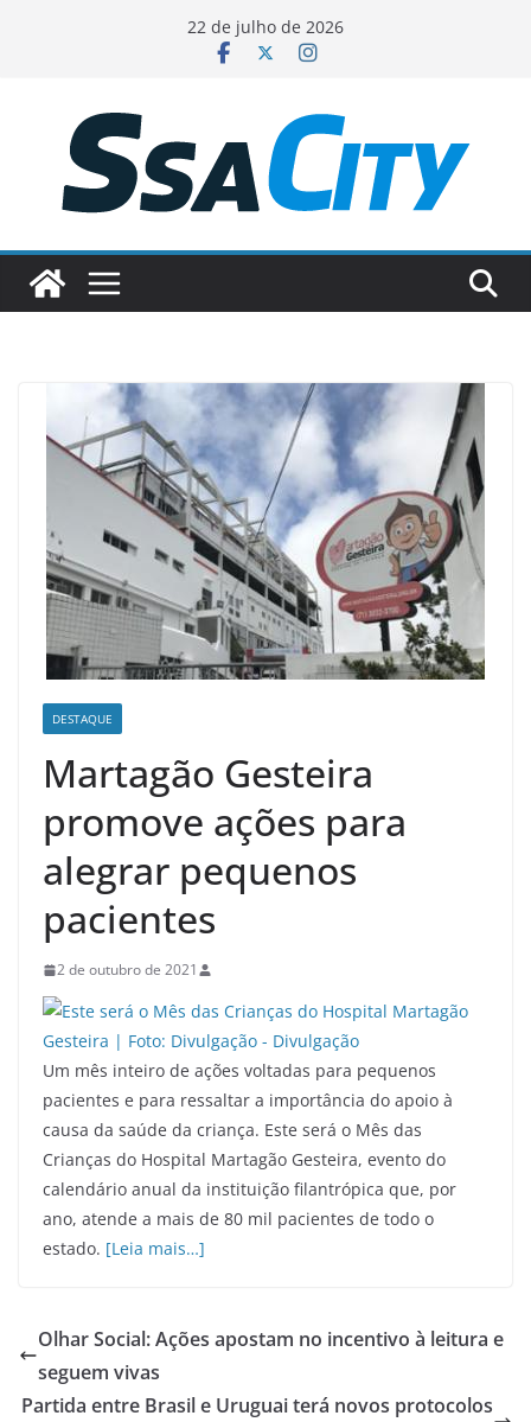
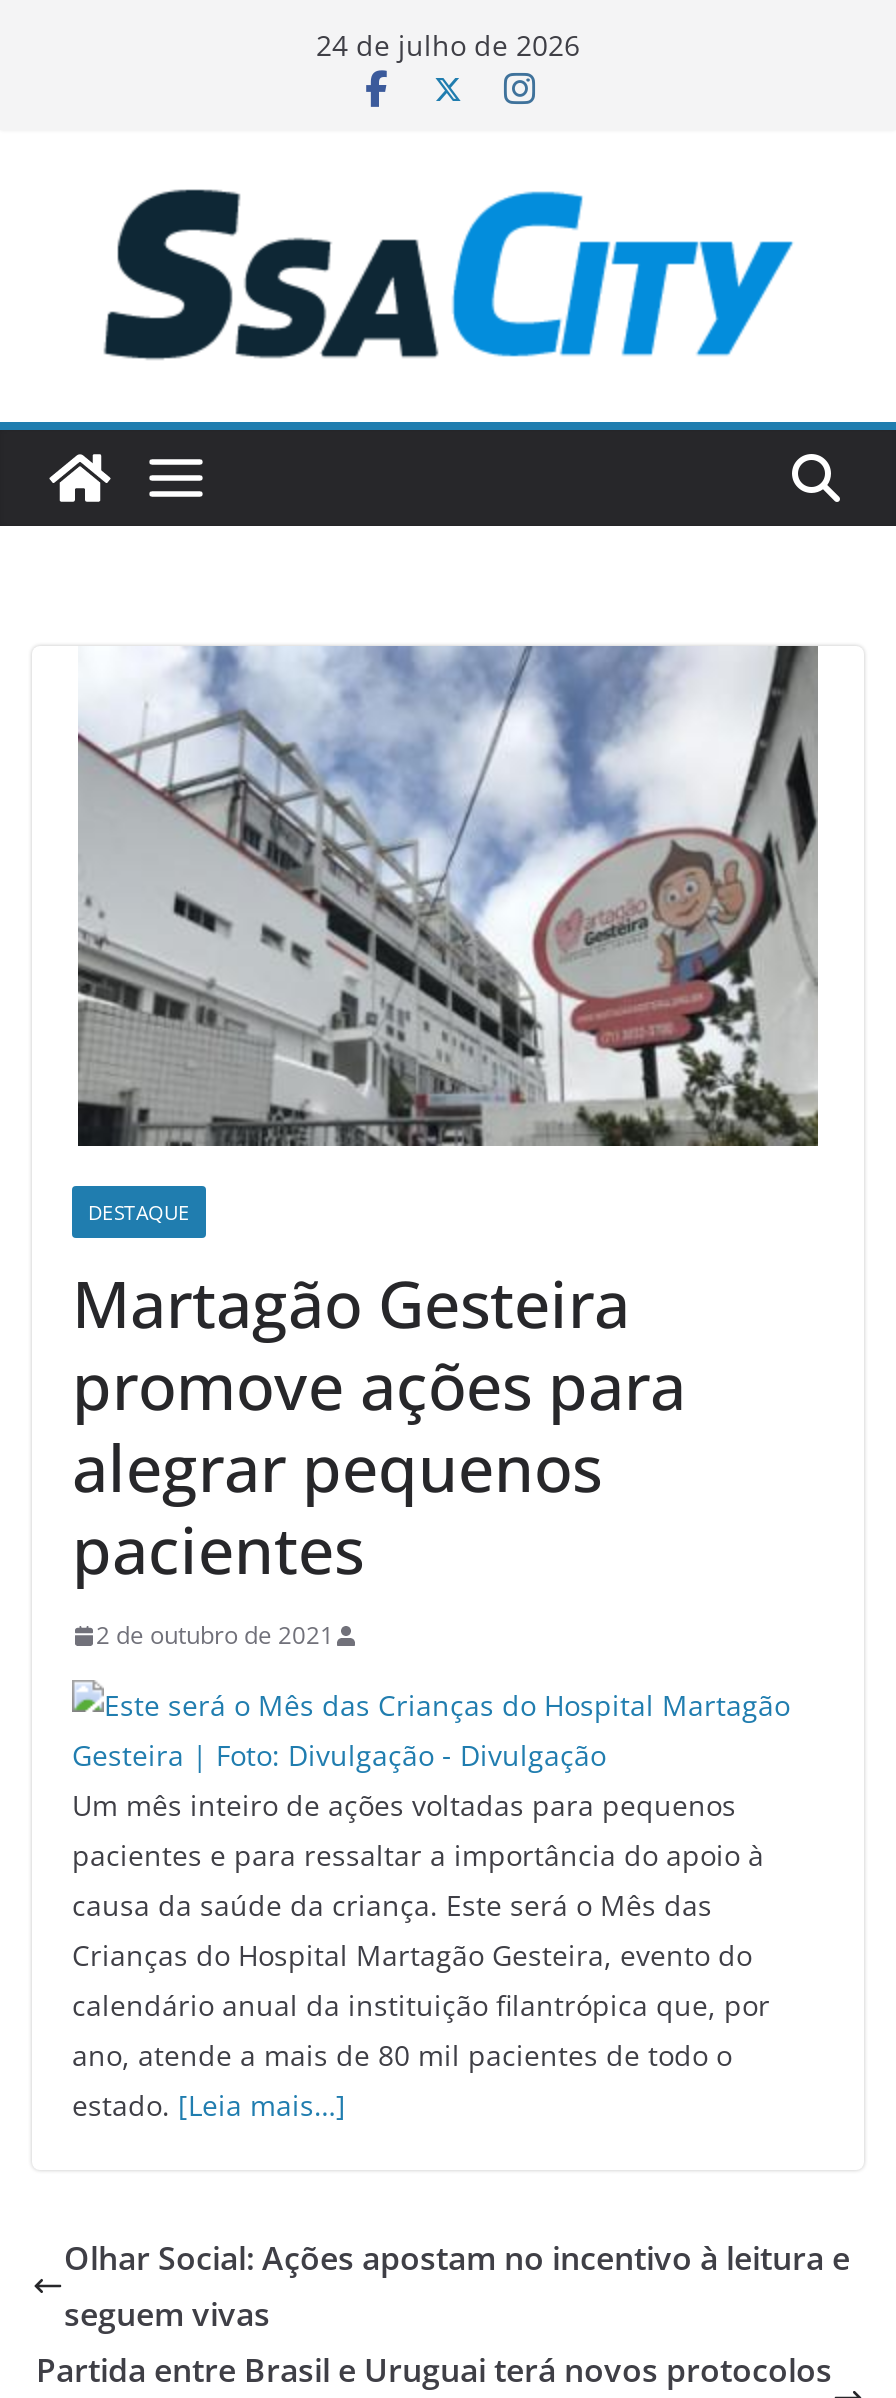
- 22 de julho de 2026
+ 24 de julho de 2026
